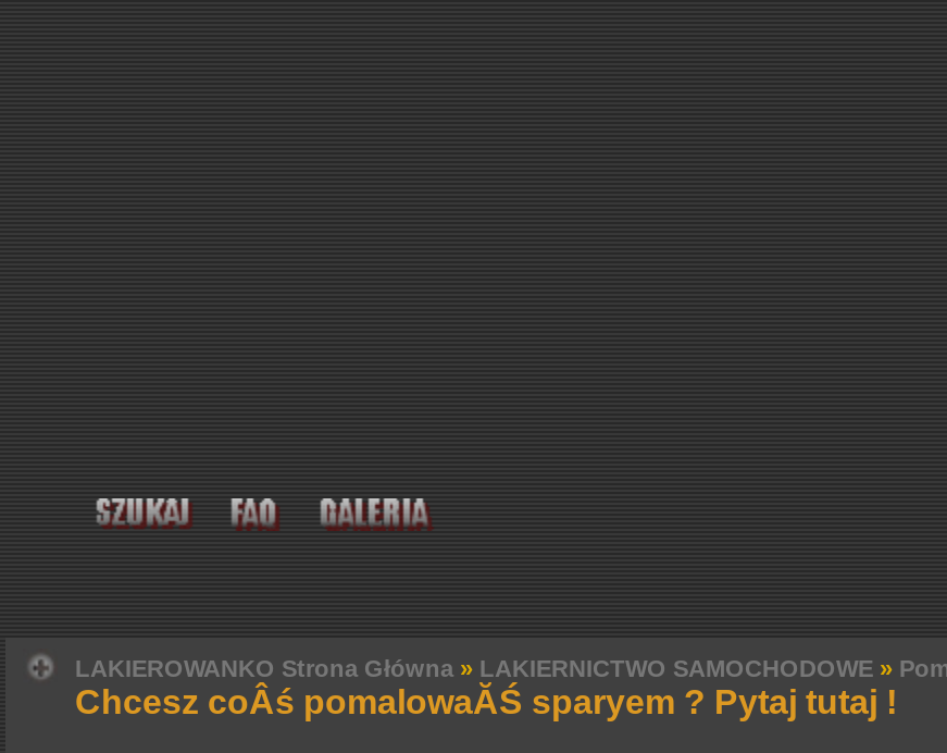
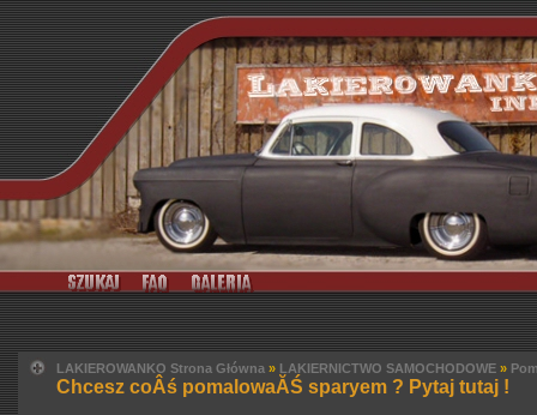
+ [image]
